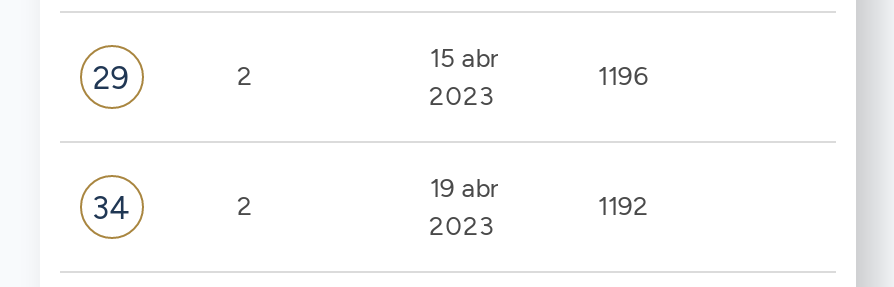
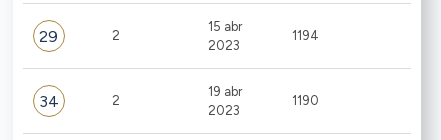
- 1196
+ 1194

- 1192
+ 1190
